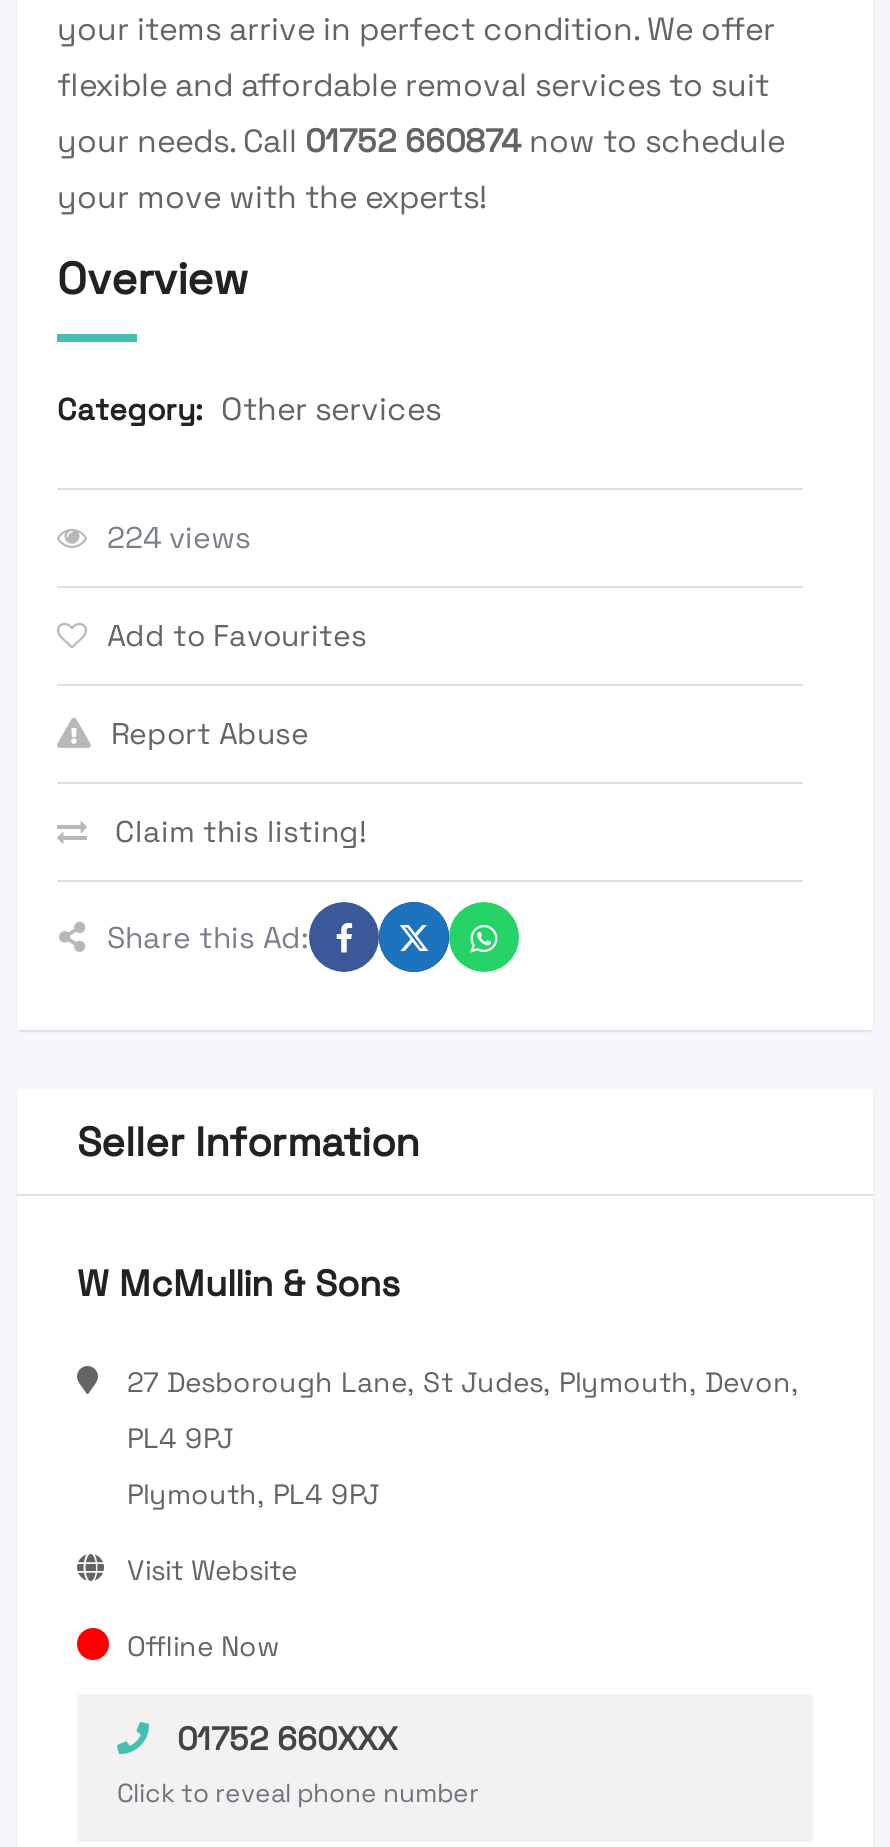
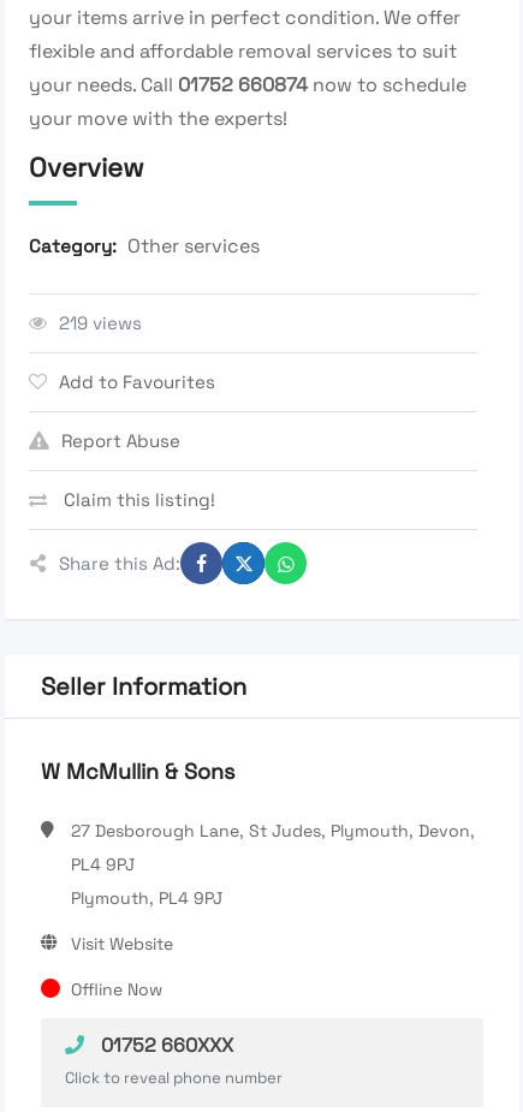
- 224 views
+ 219 views
